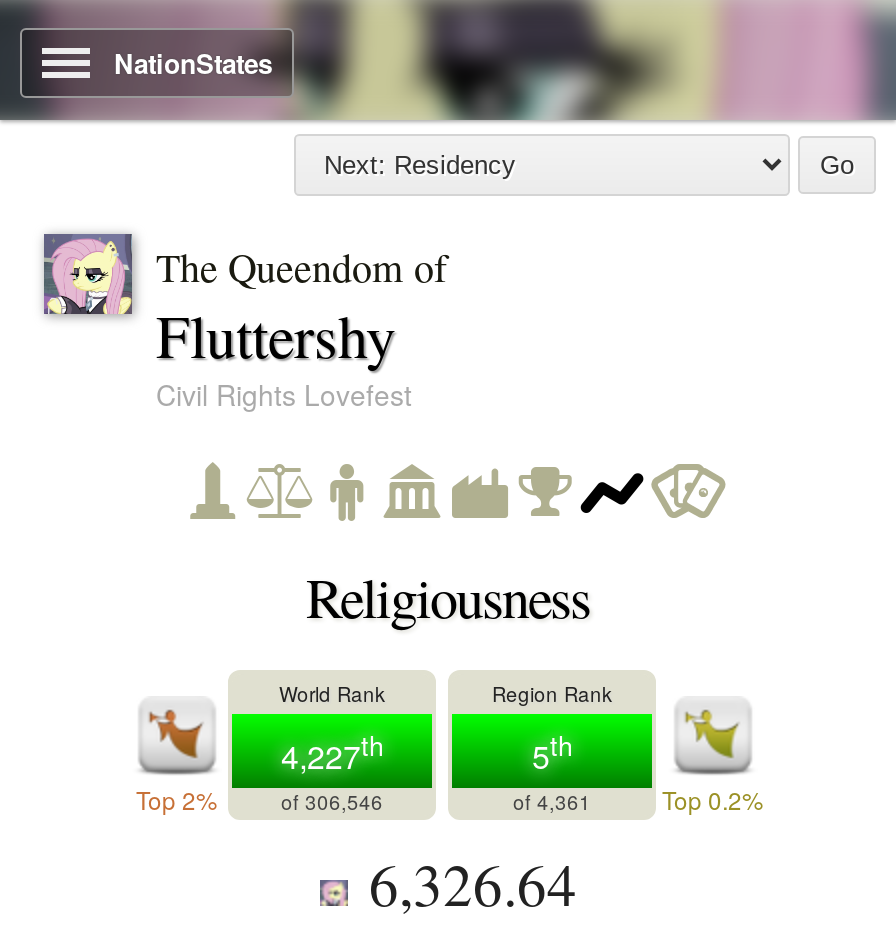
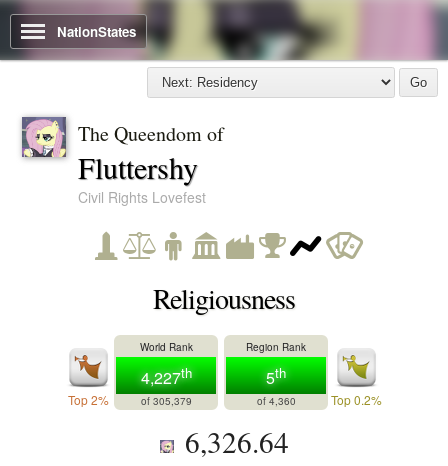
- of 306,546
+ of 305,379

- of 4,361
+ of 4,360
